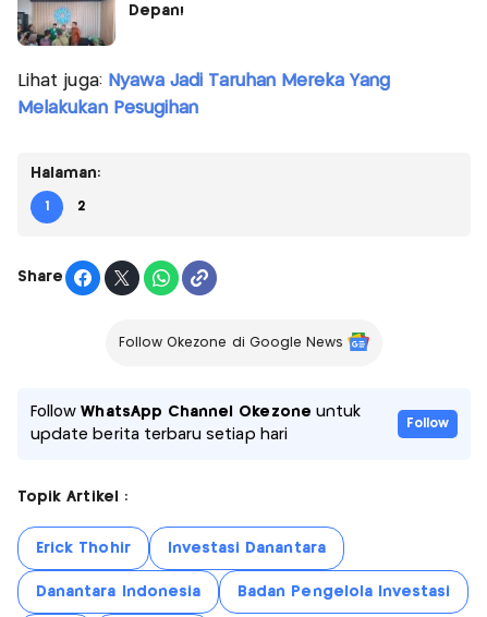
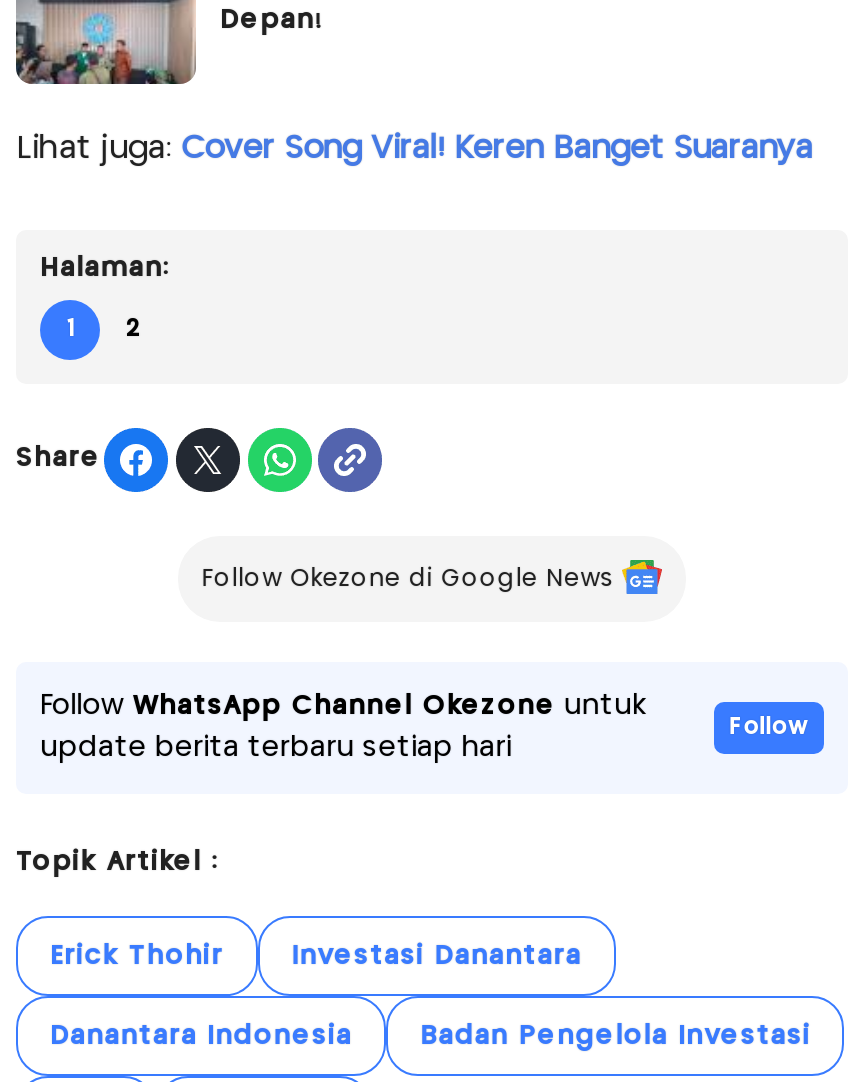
- Lihat juga: Nyawa Jadi Taruhan Mereka Yang
- Melakukan Pesugihan
+ Lihat juga: Cover Song Viral! Keren Banget Suaranya
